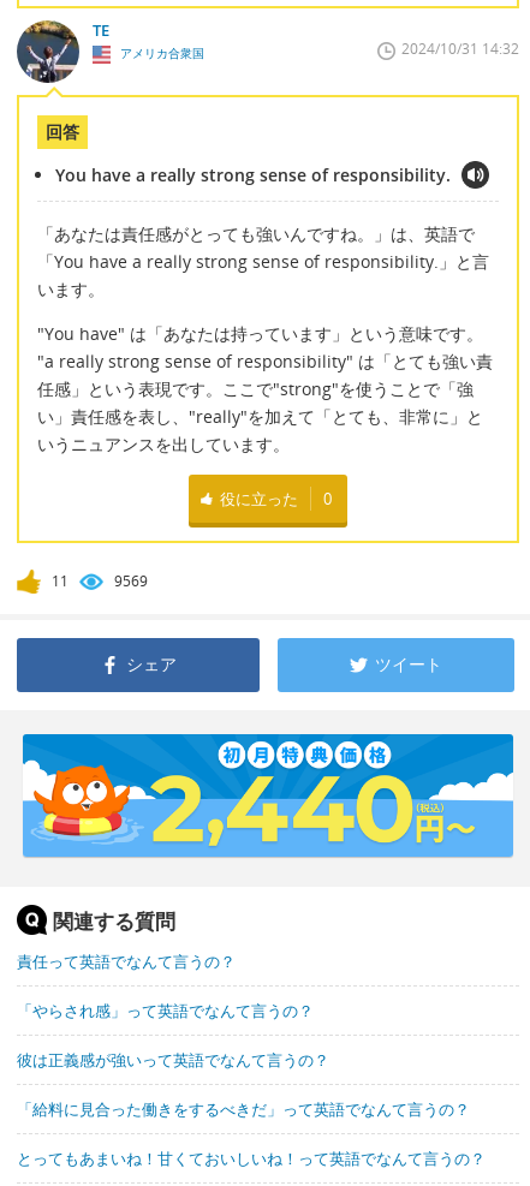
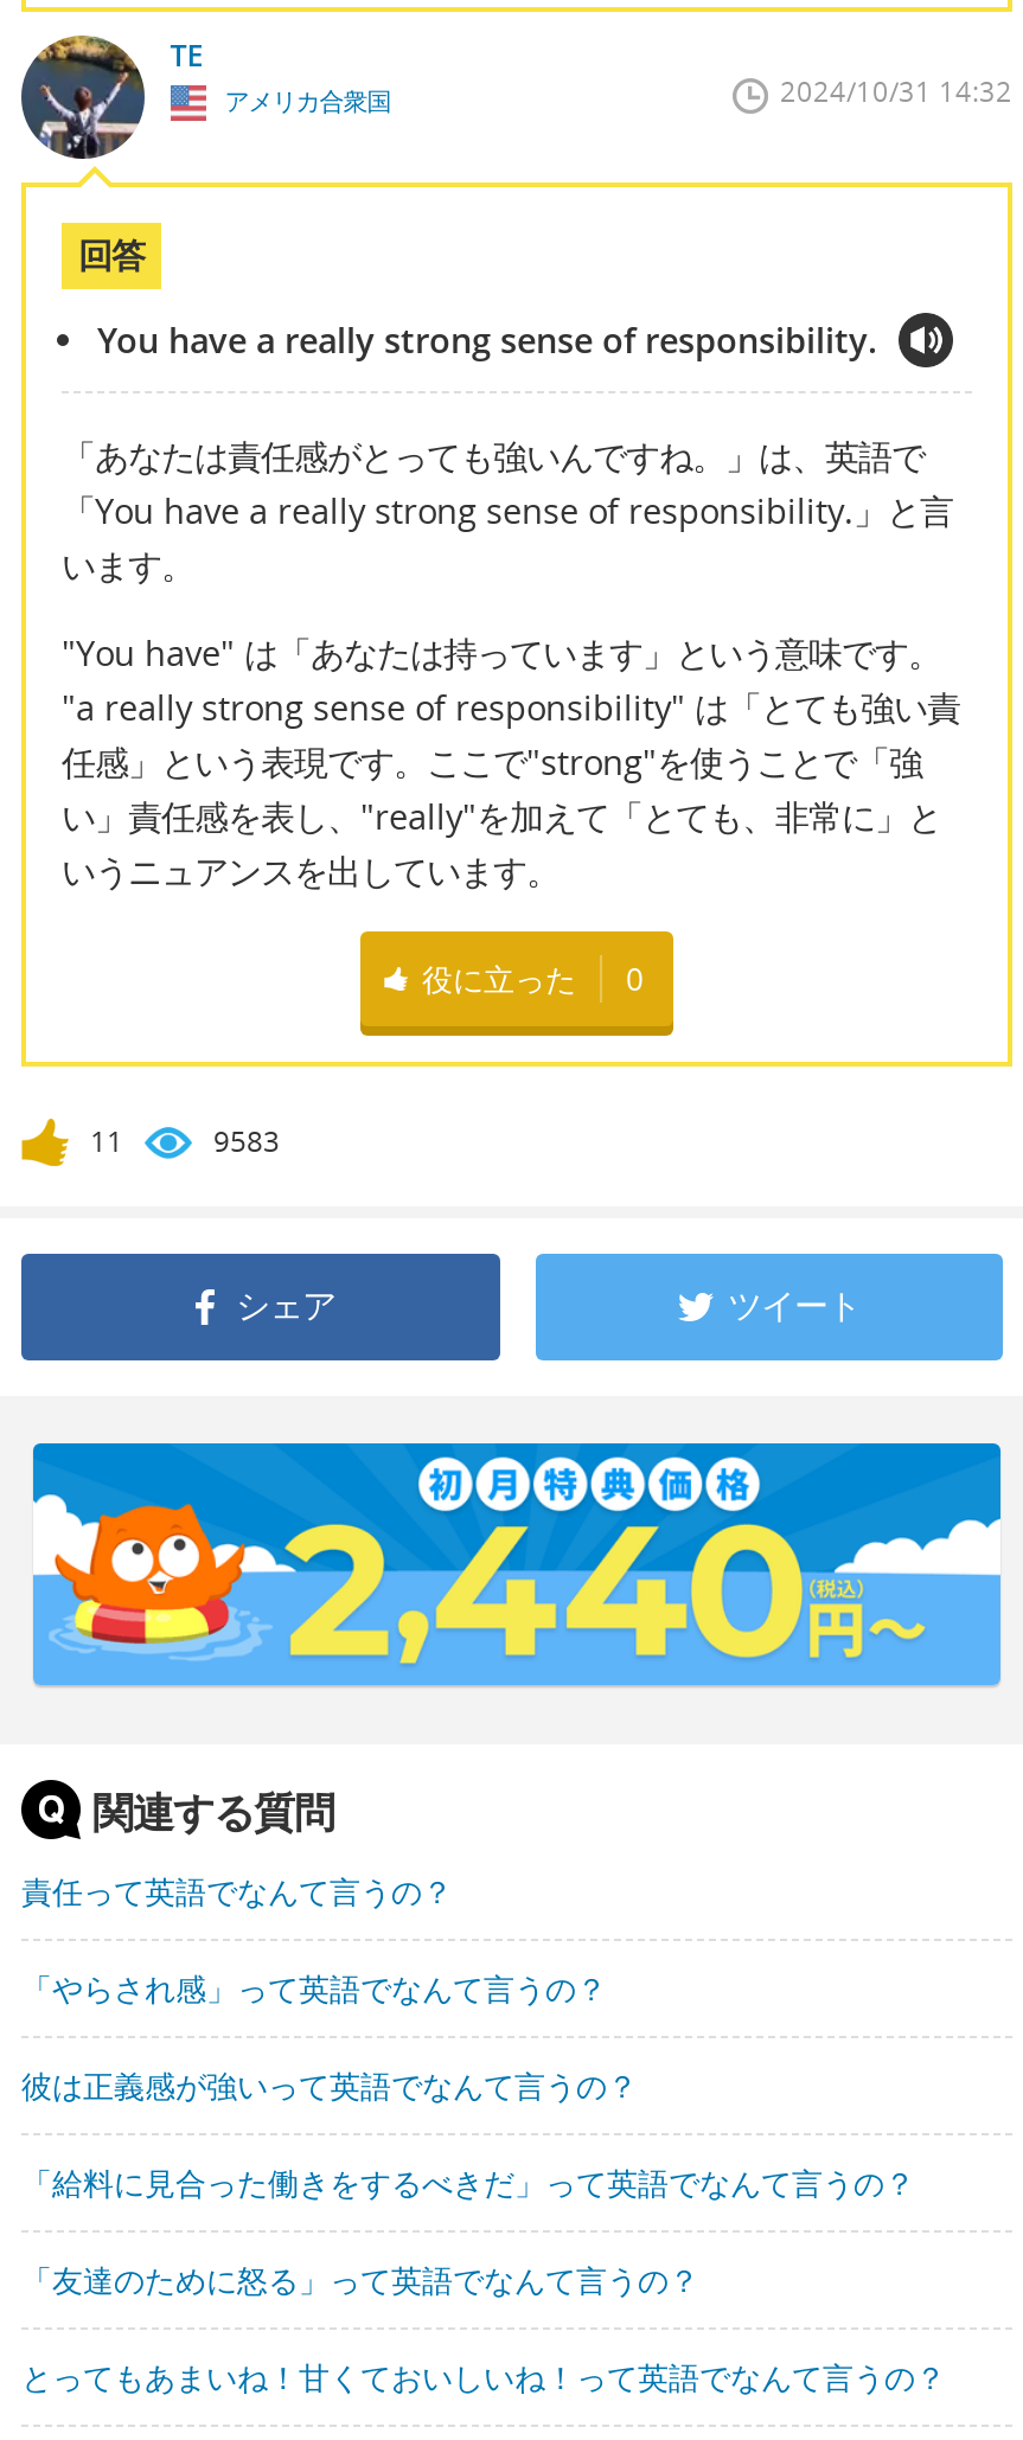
- 9569
+ 9583

+ 「友達のために怒る」って英語でなんて言うの？
